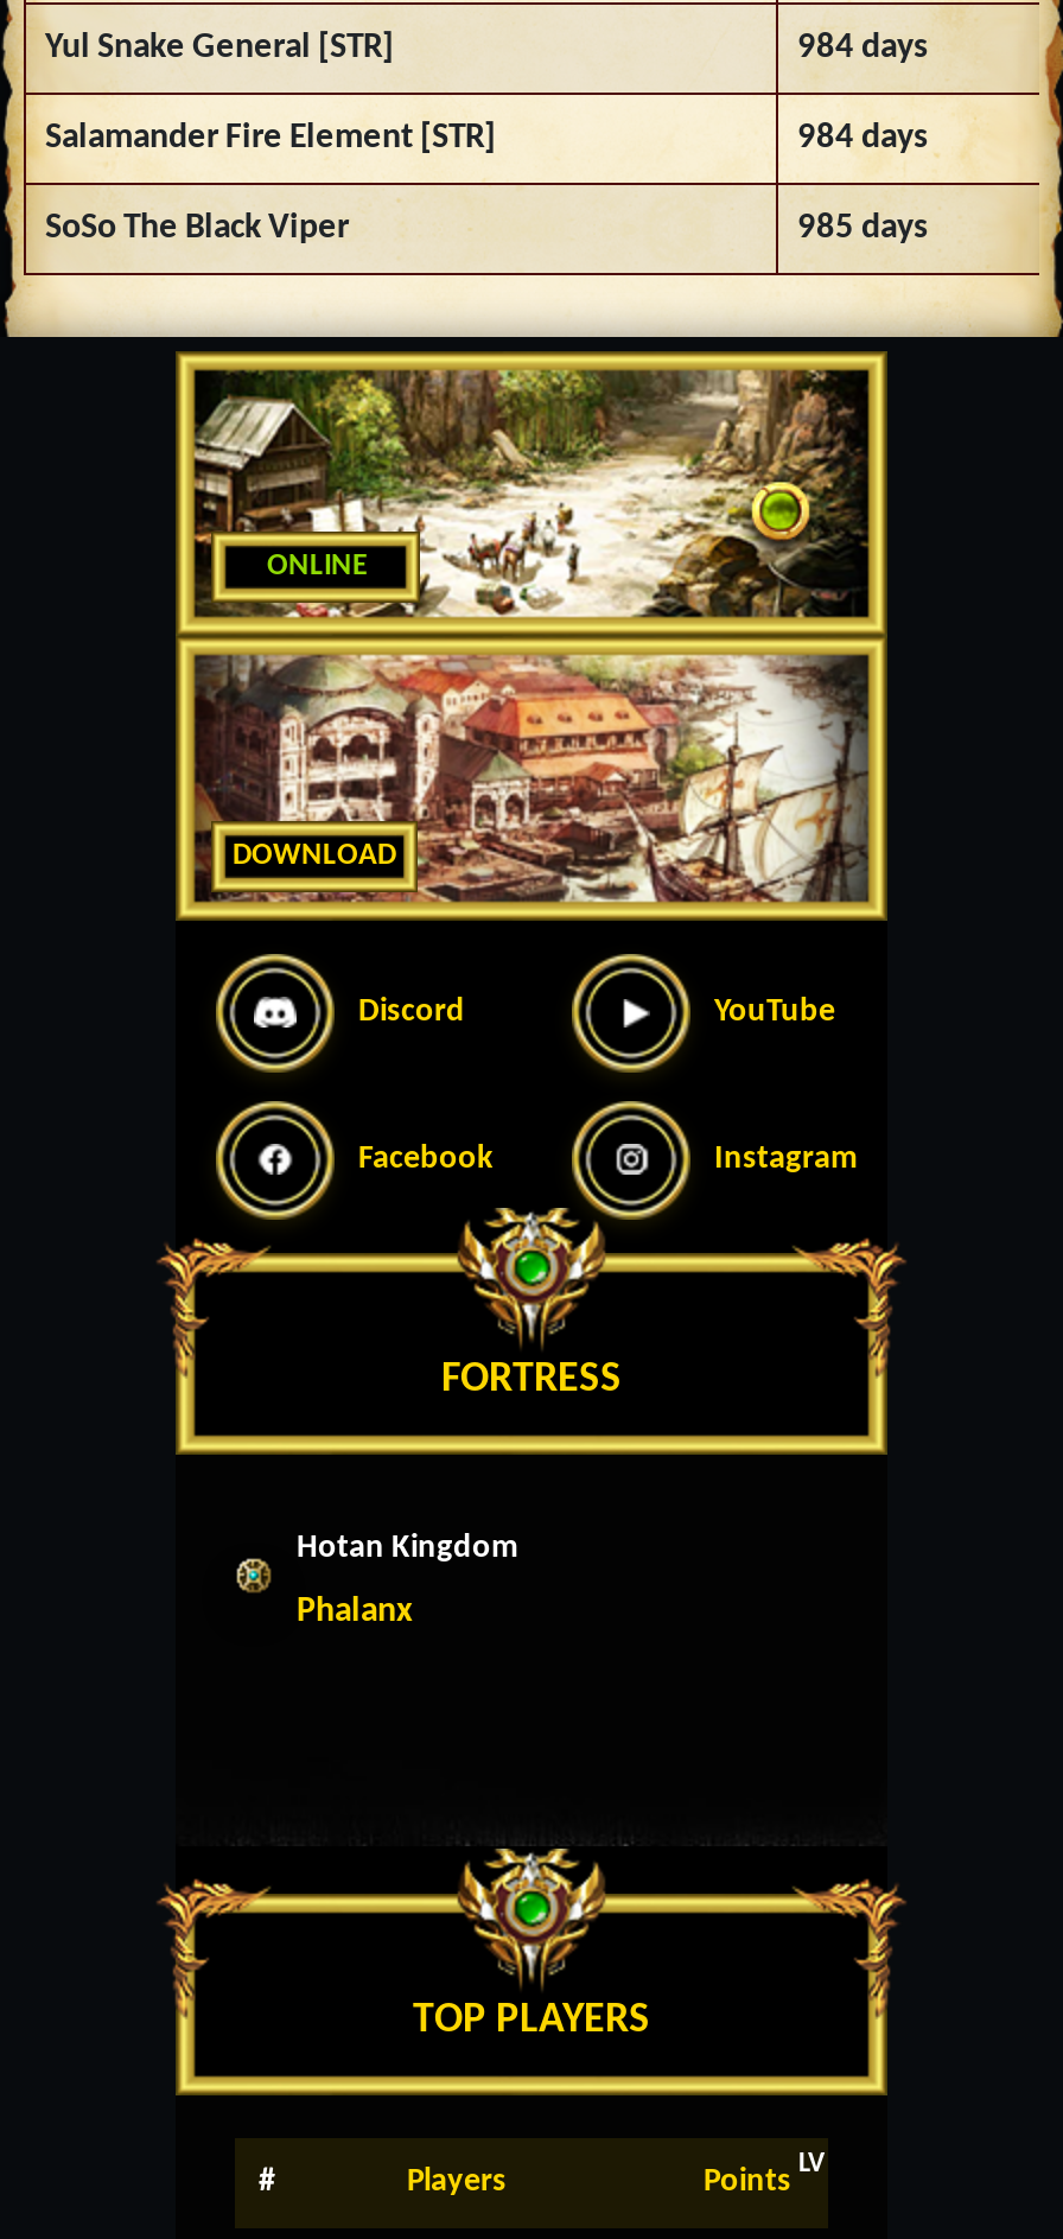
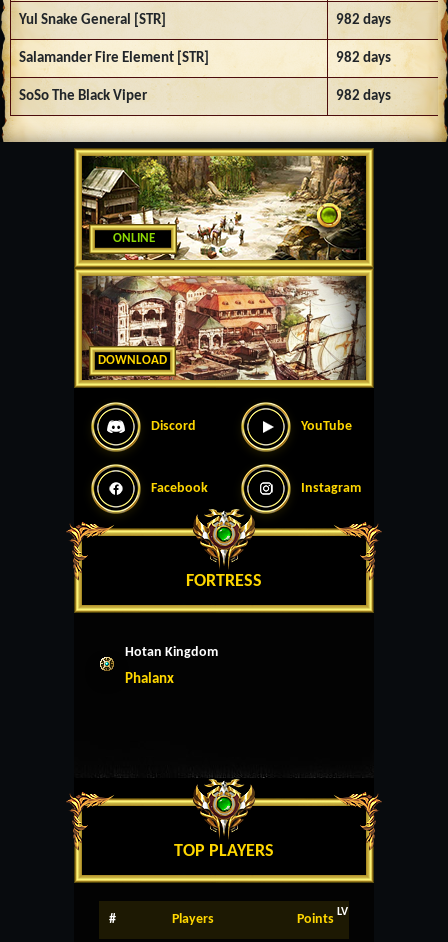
- 984 days
+ 982 days

- 984 days
+ 982 days

- 985 days
+ 982 days
